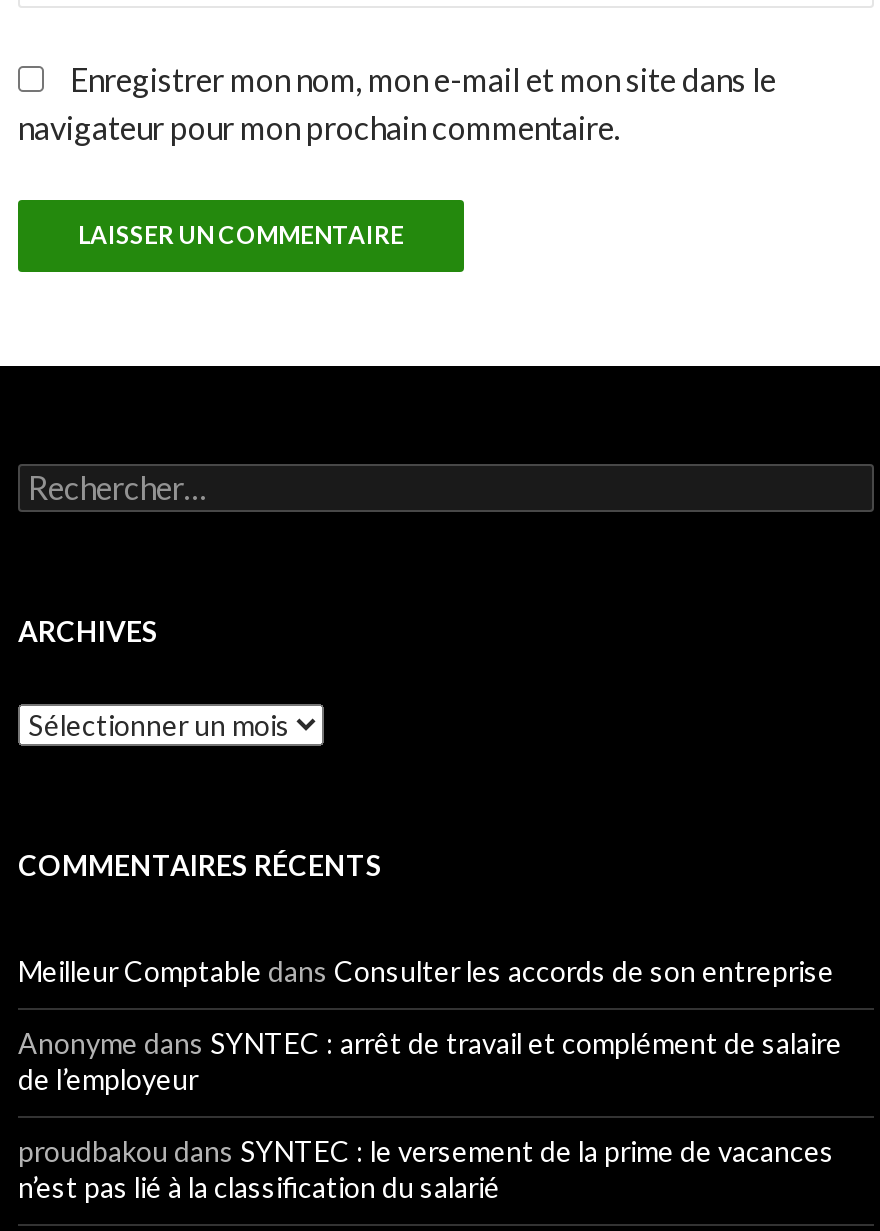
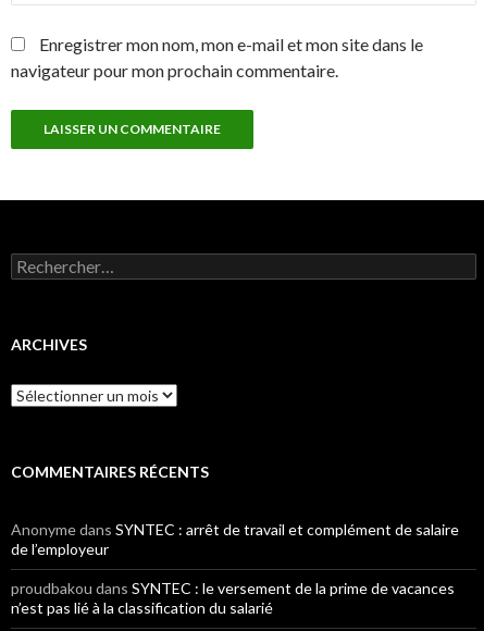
- Meilleur Comptable dans Consulter les accords de son entreprise
